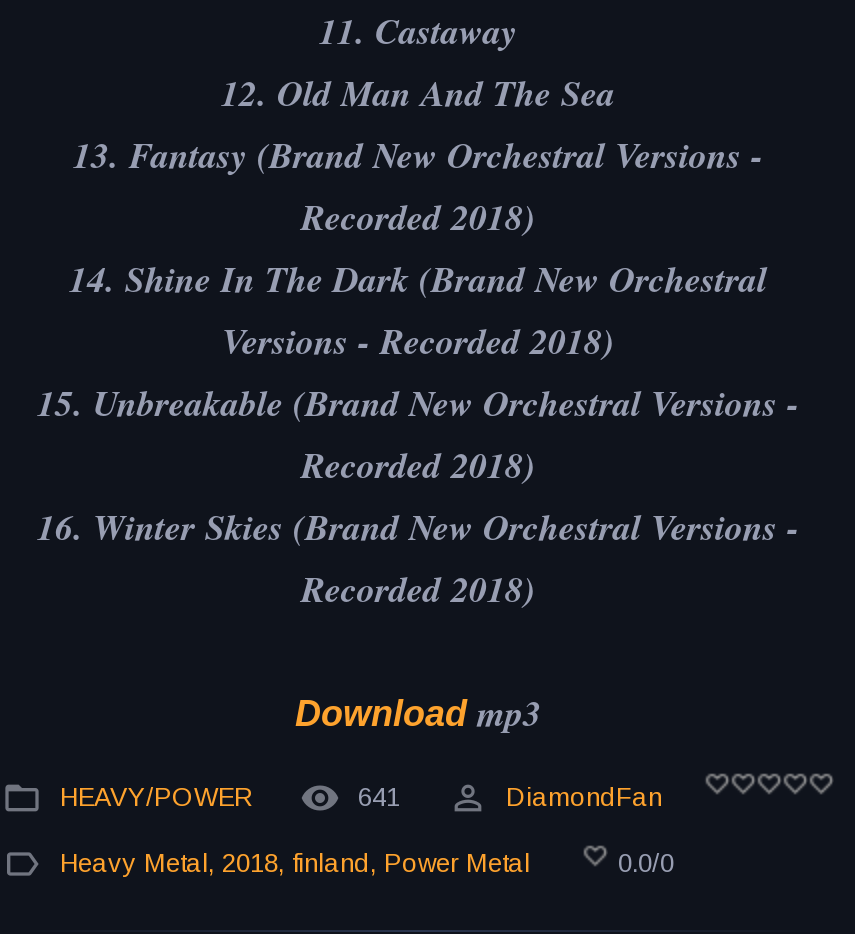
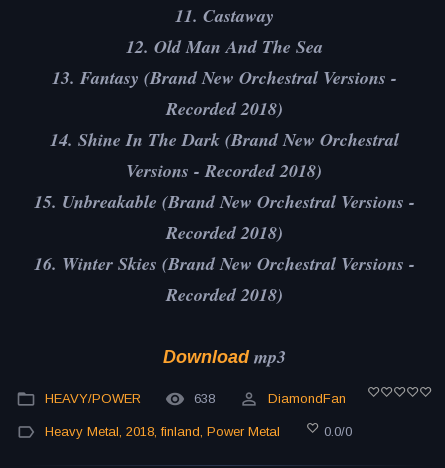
- 641
+ 638
